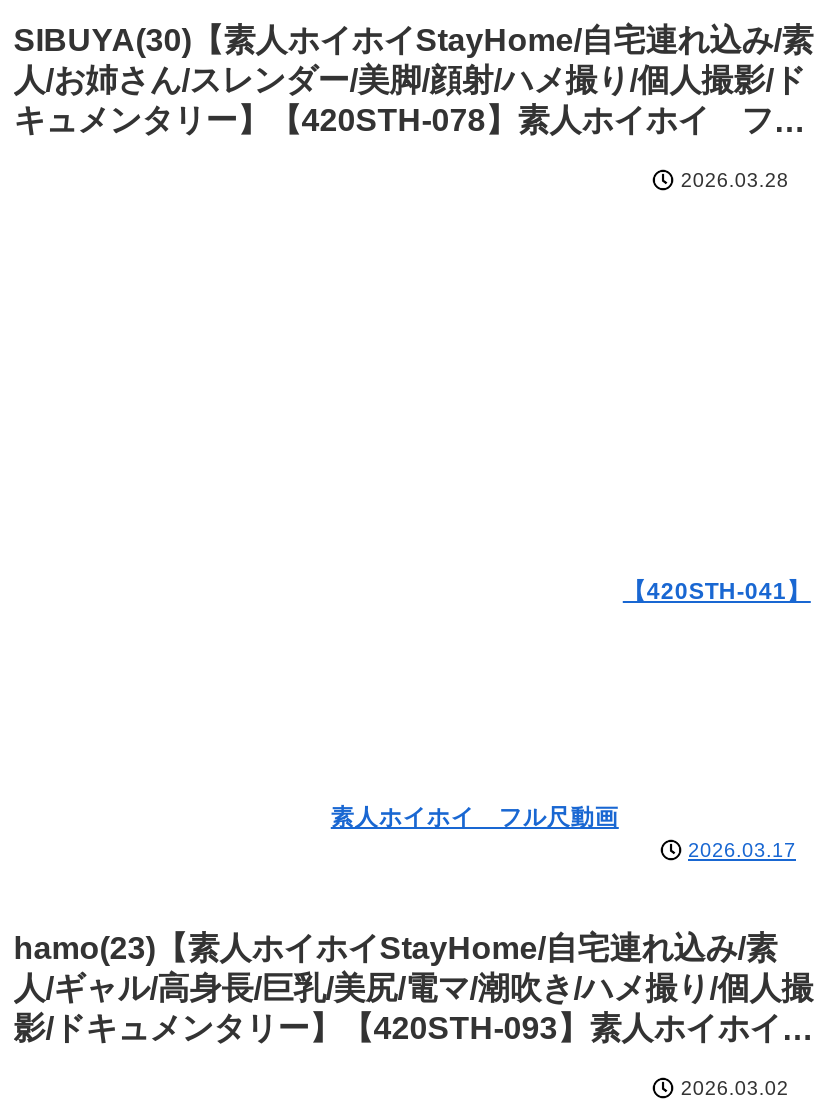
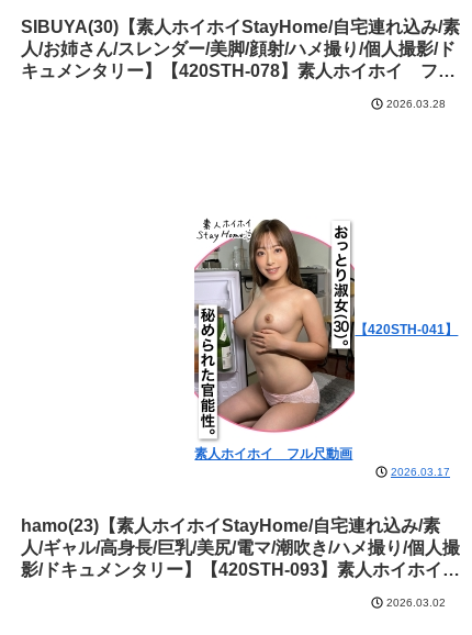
+ [image]
